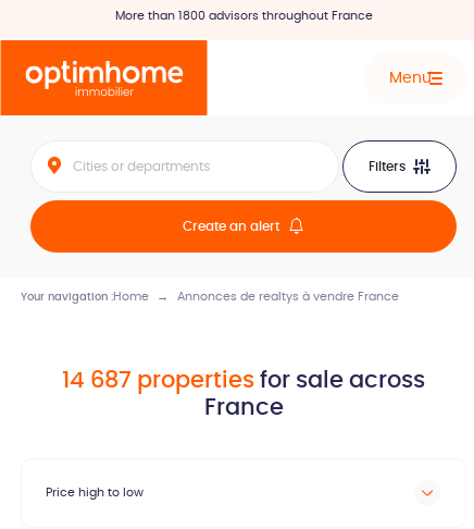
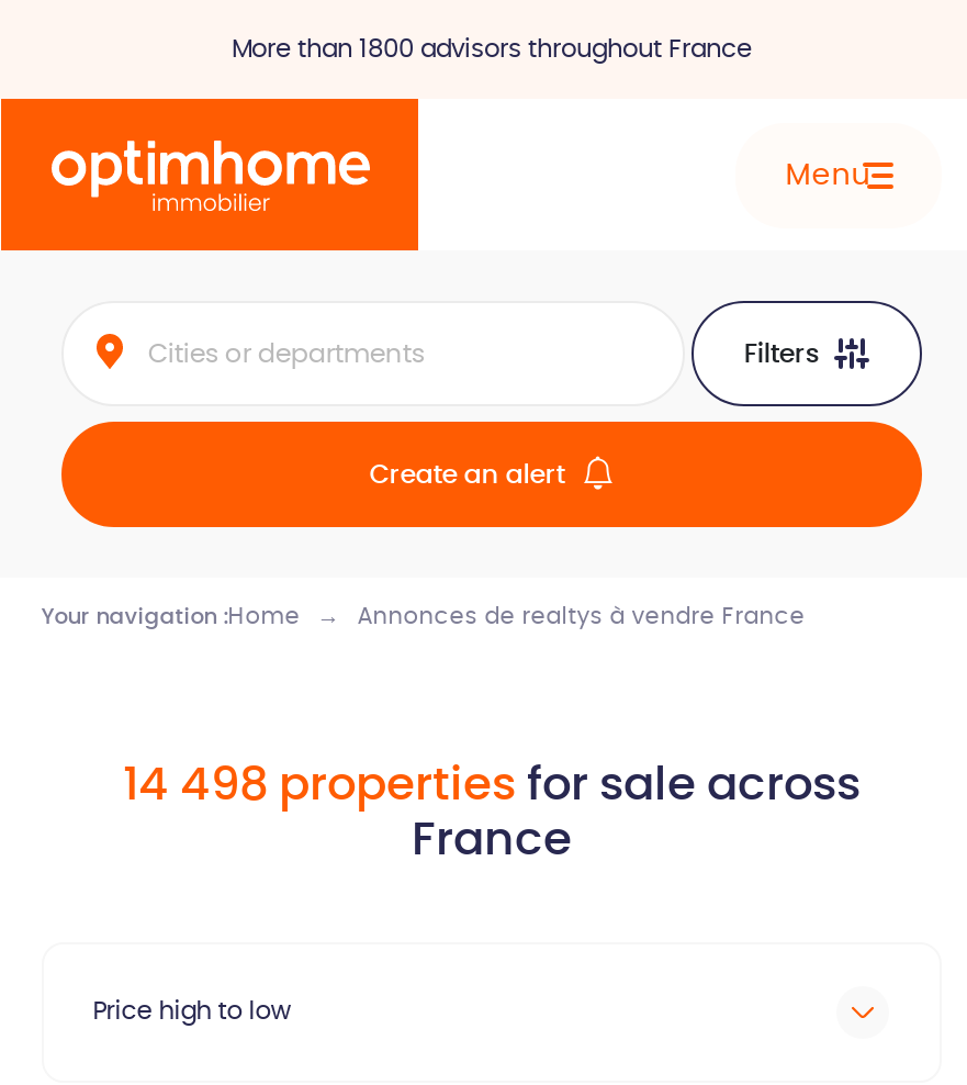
- 14 687 properties for sale across
+ 14 498 properties for sale across
